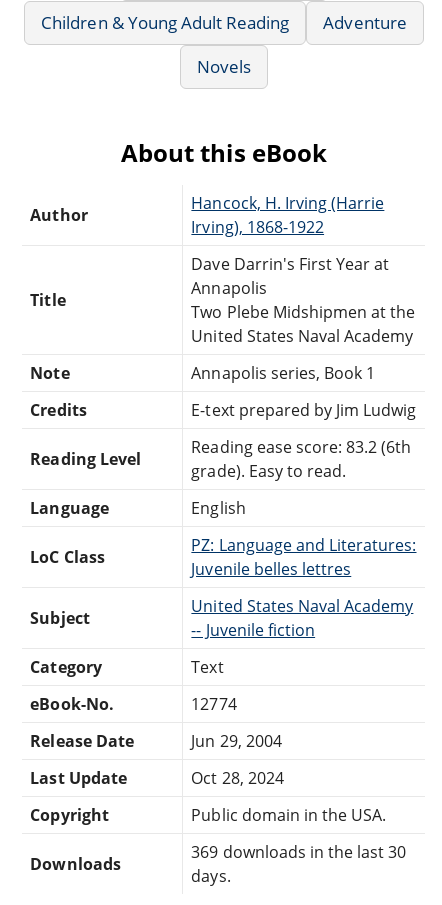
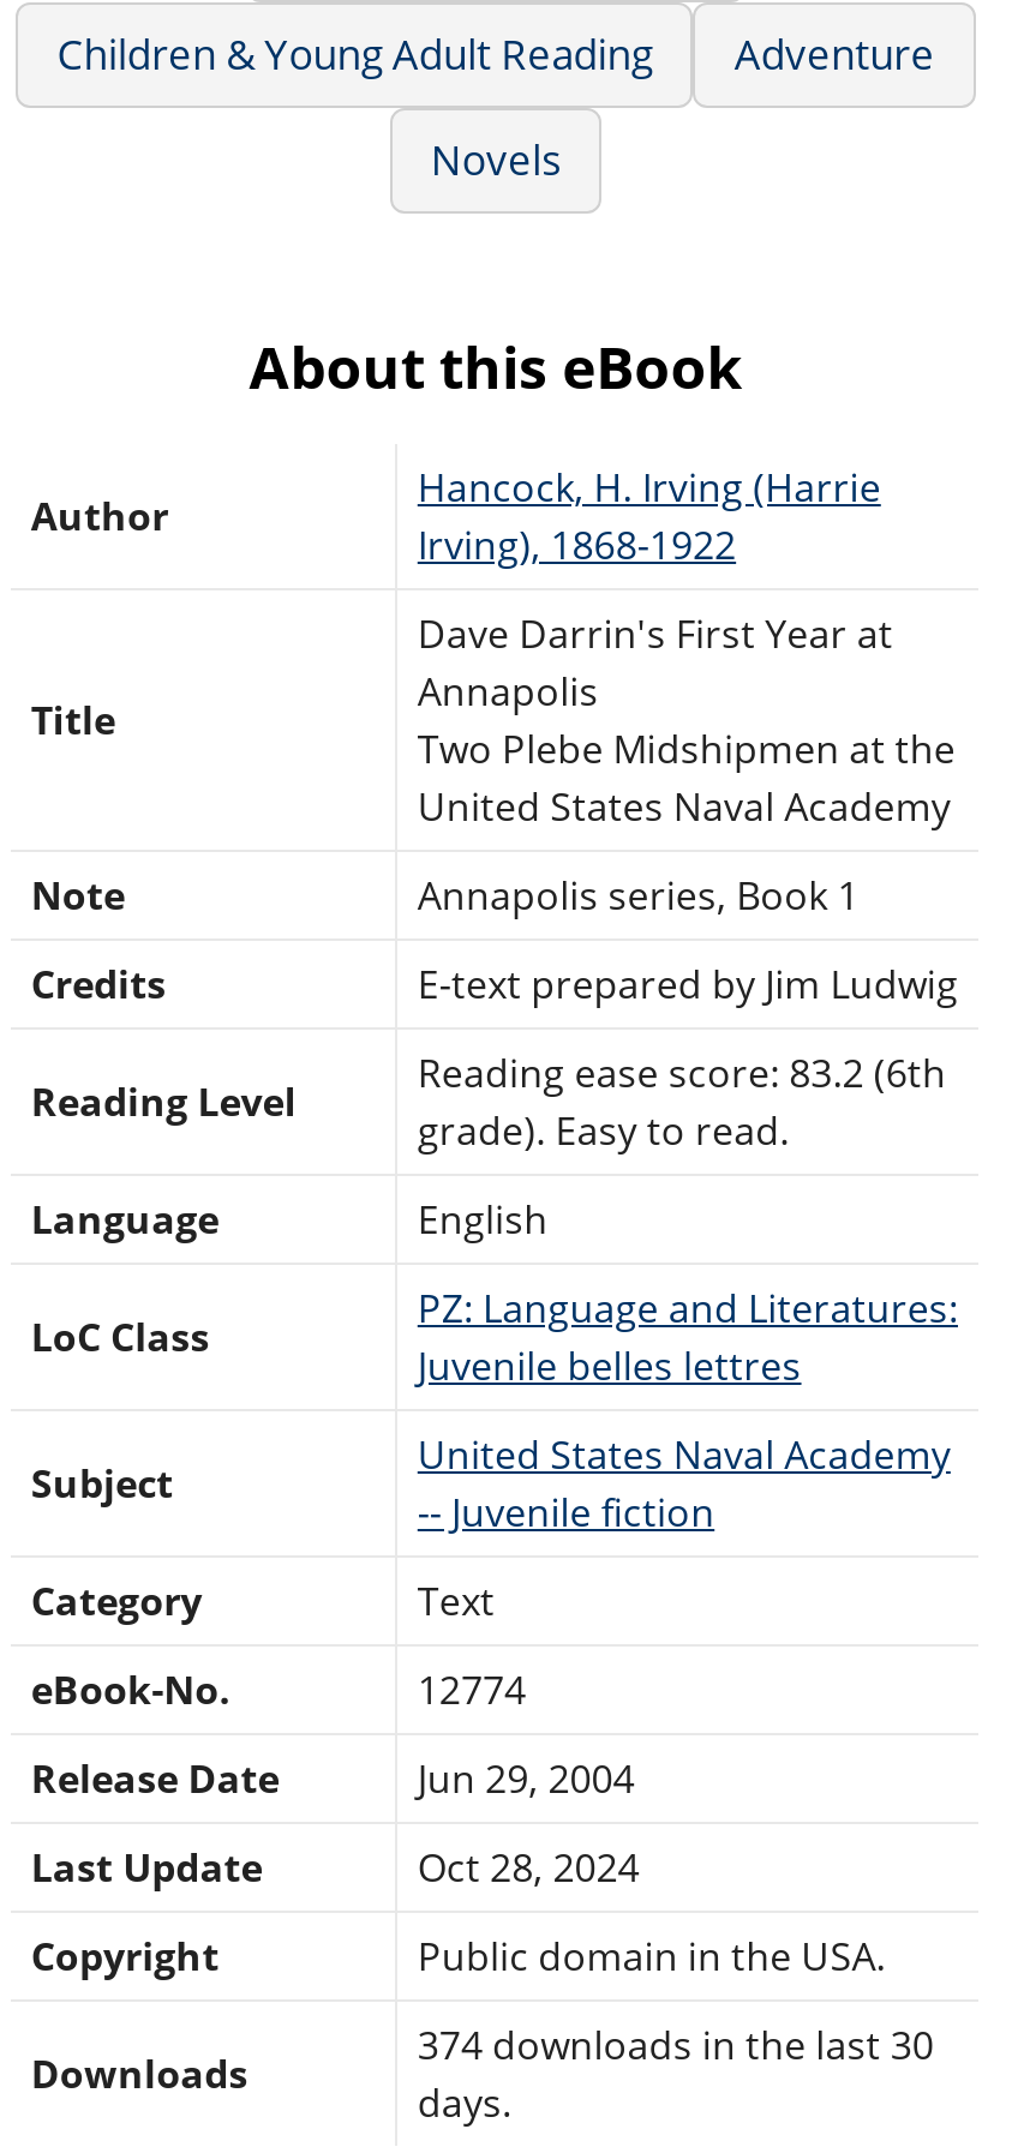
- 369 downloads in the last 30
+ 374 downloads in the last 30
